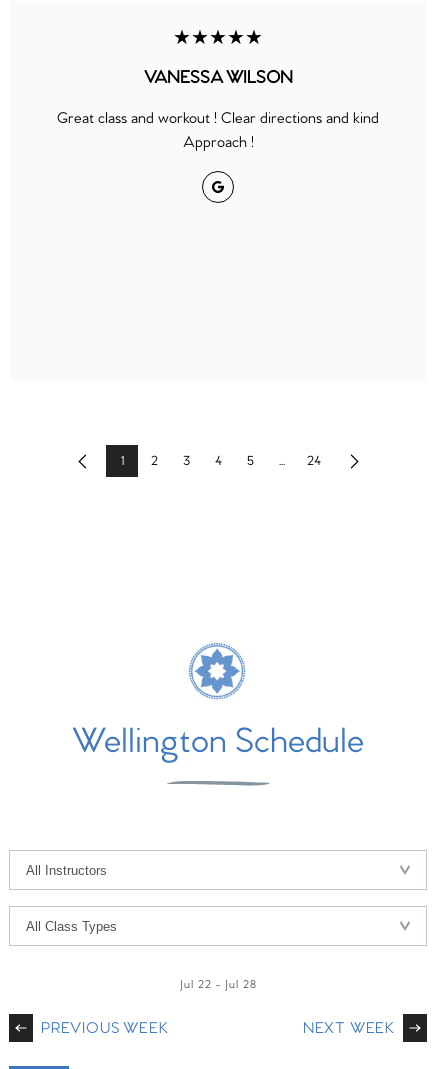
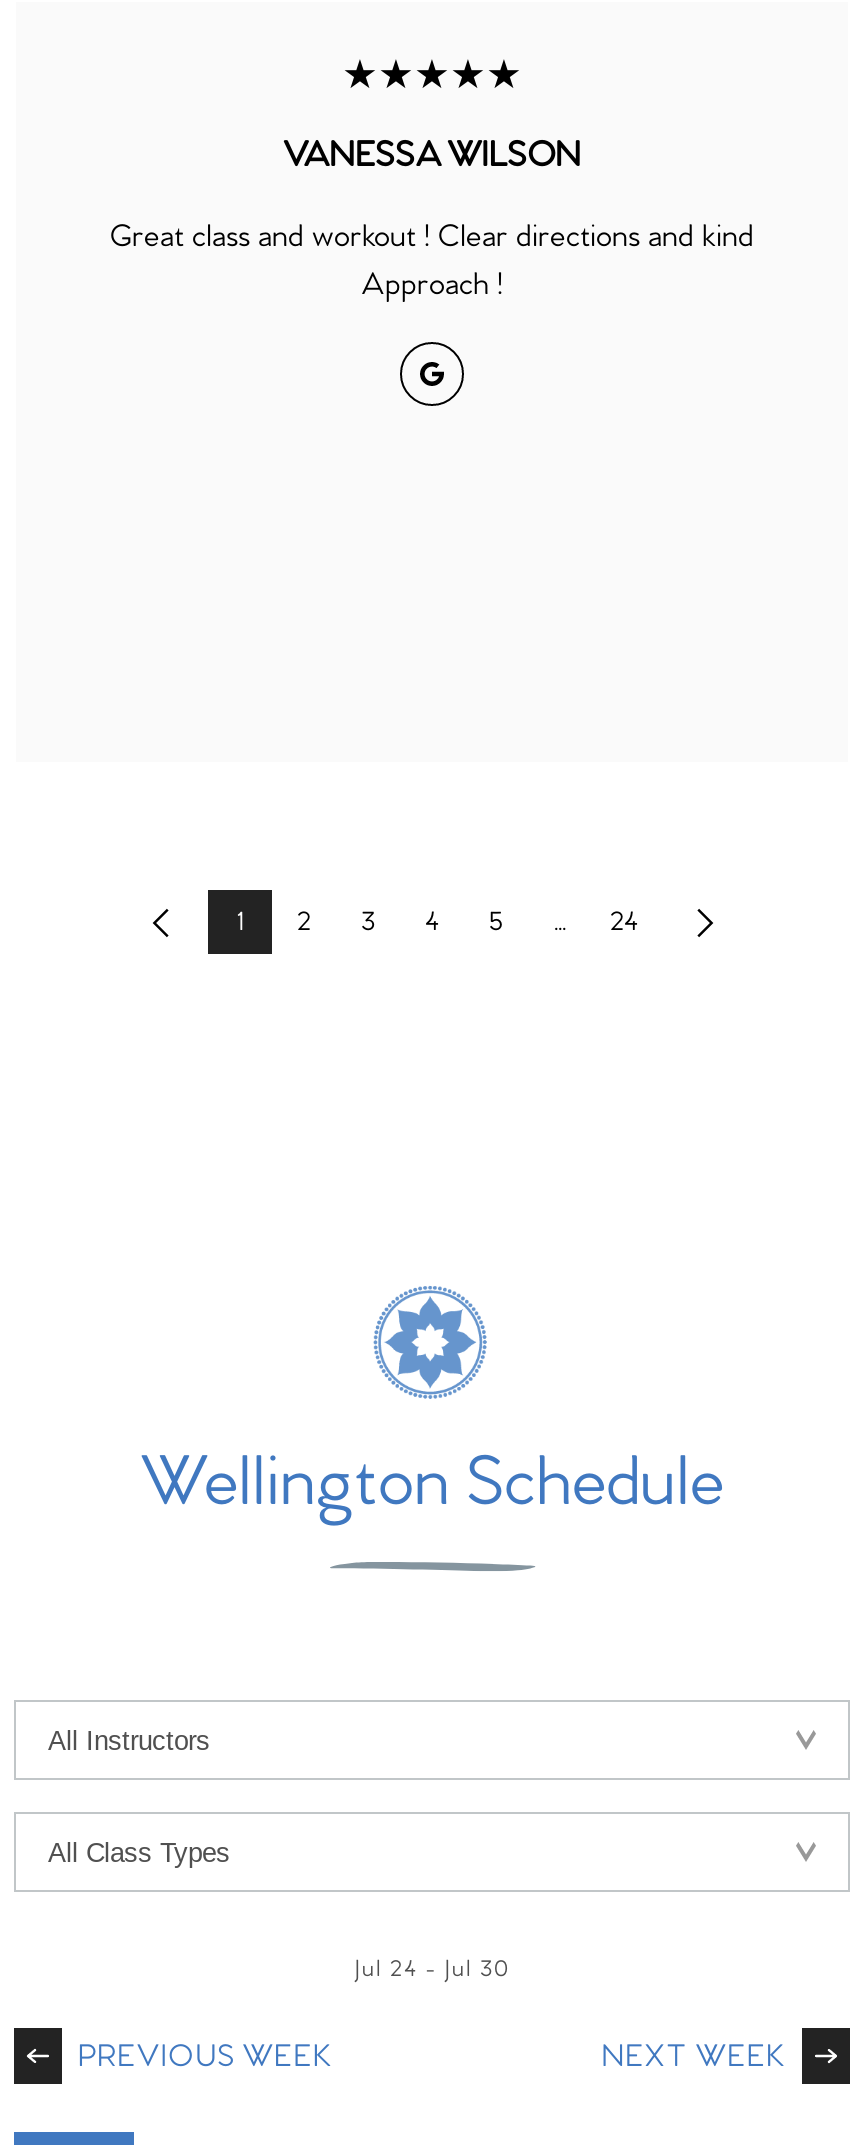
- Jul 22 - Jul 28
+ Jul 24 - Jul 30
